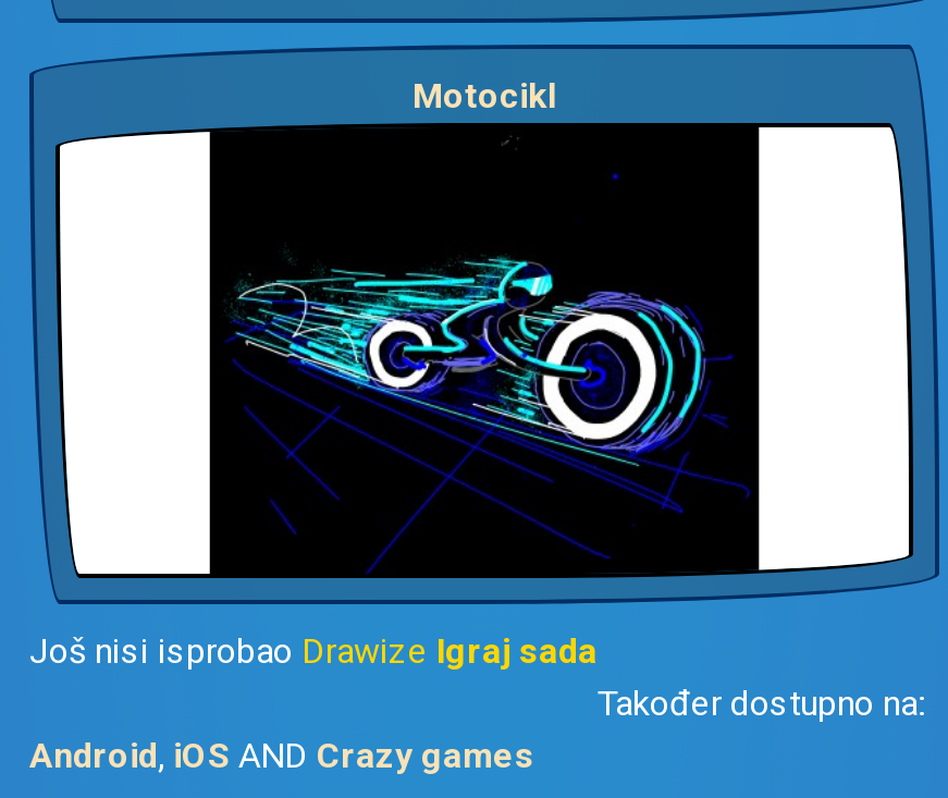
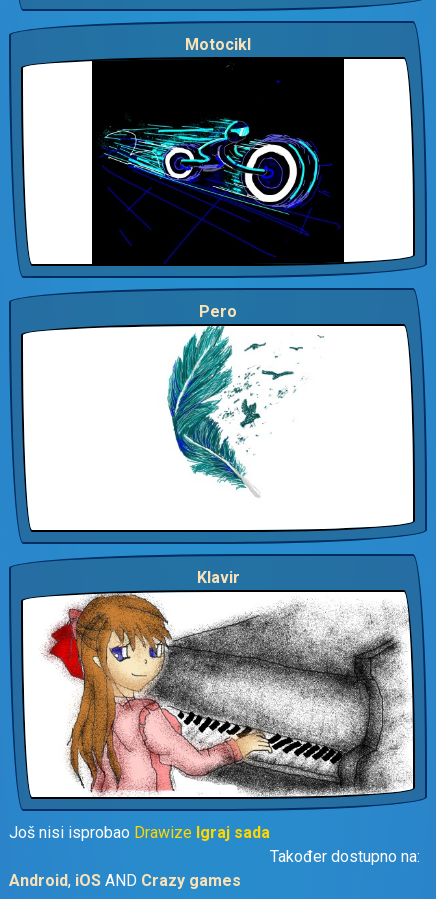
+ [image]
+ Pero

+ [image]

+ Klavir
